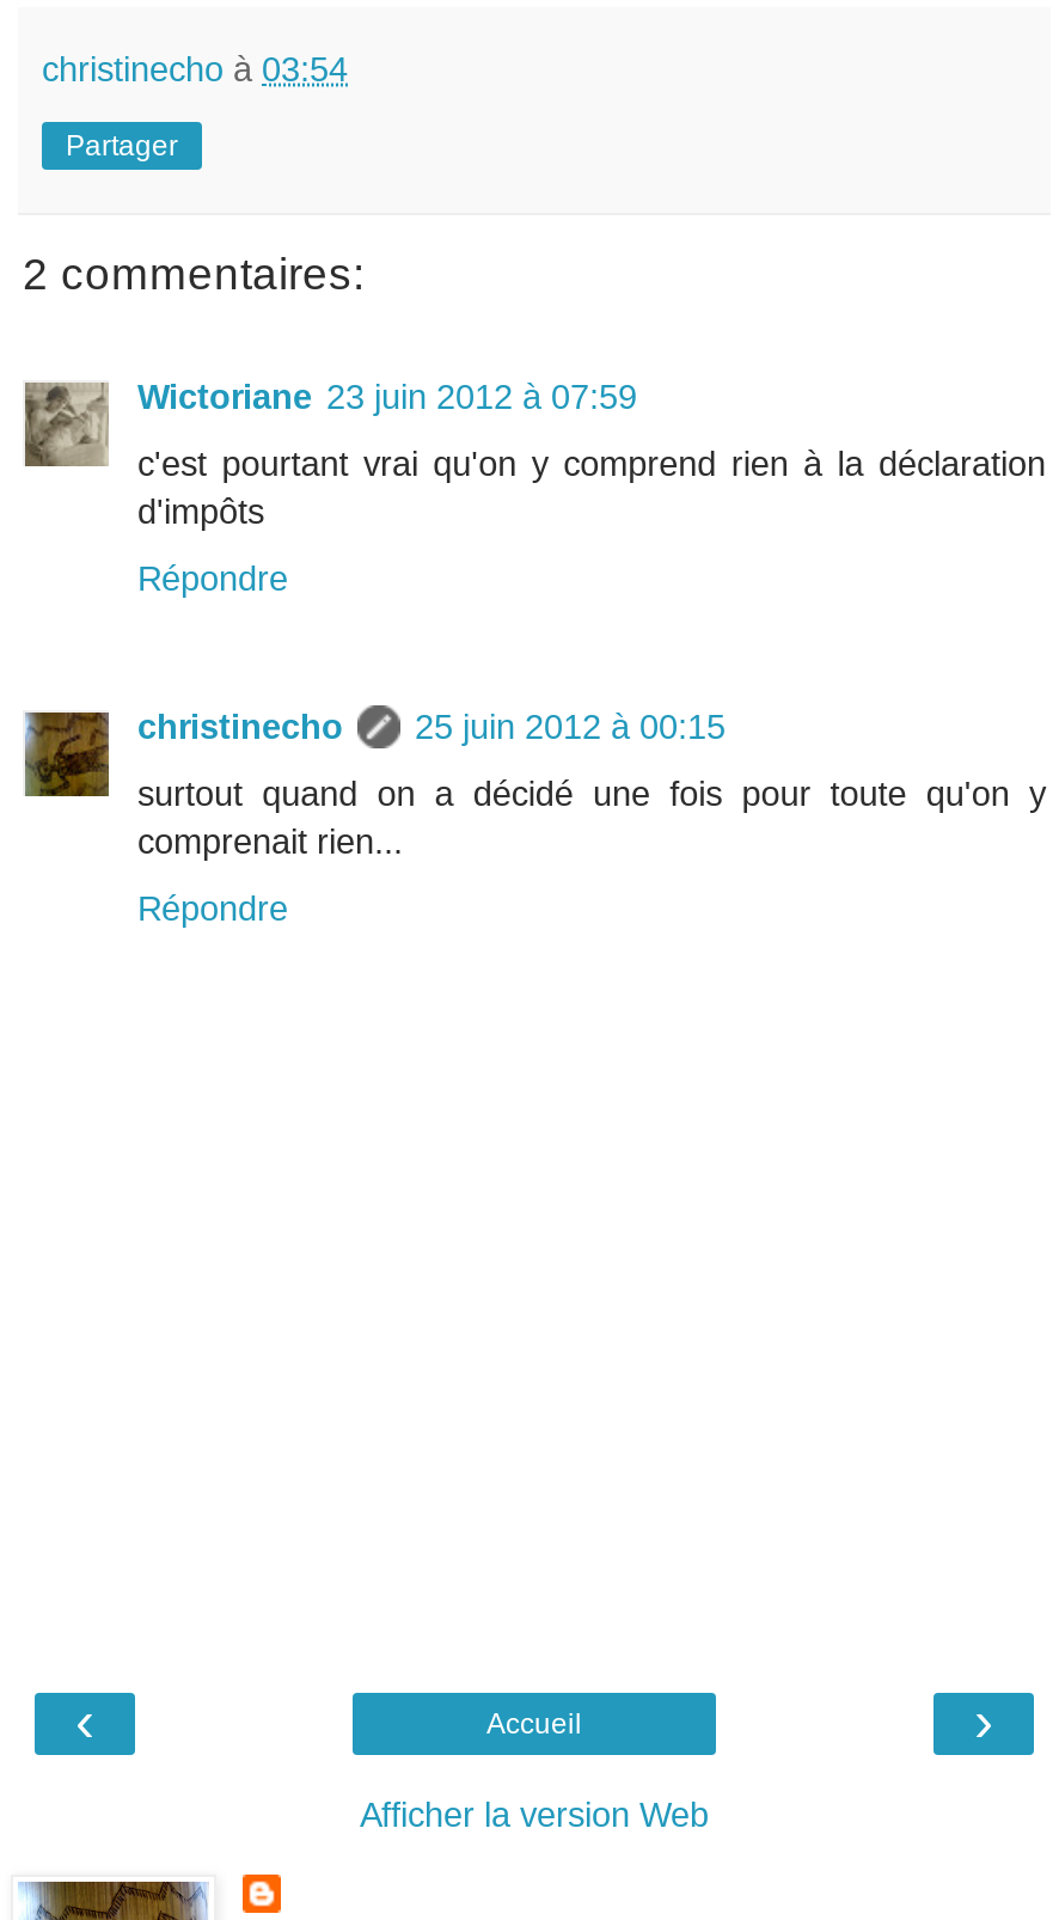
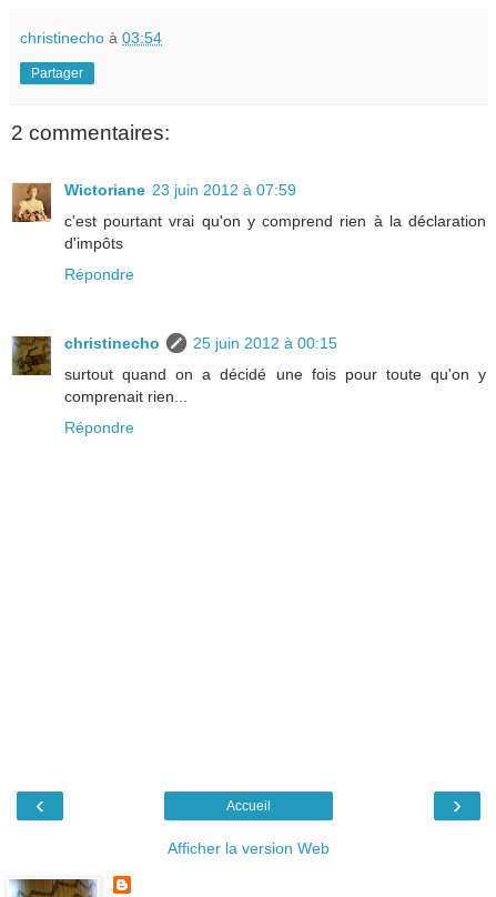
- [image]
+ [image]
